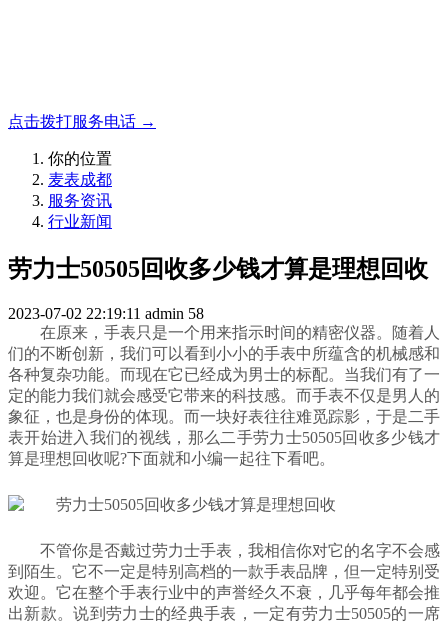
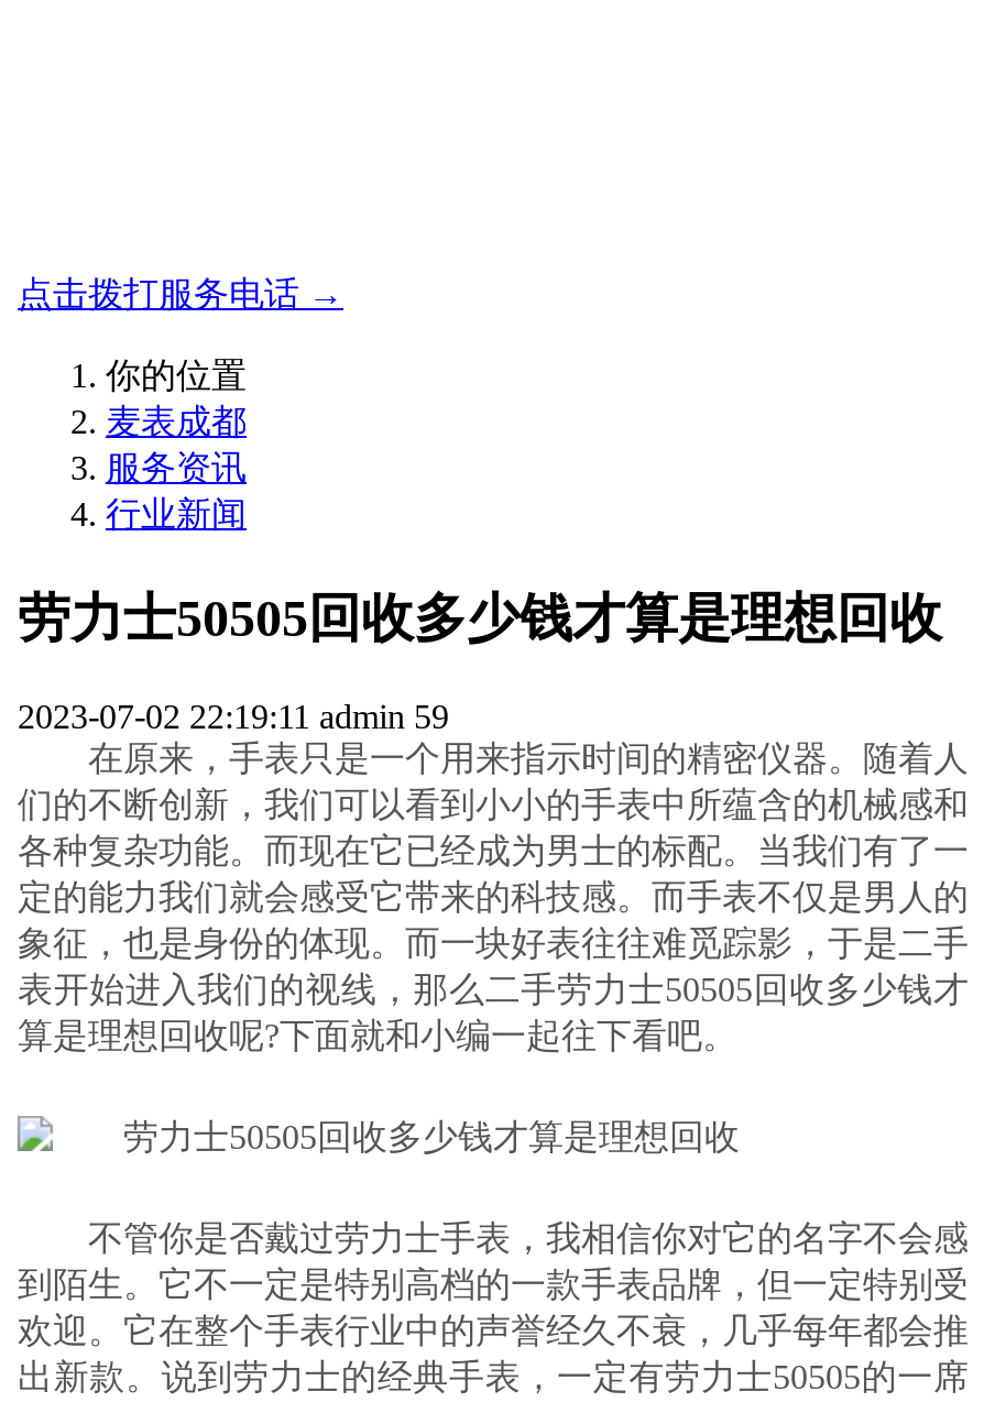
- 2023-07-02 22:19:11 admin 58
+ 2023-07-02 22:19:11 admin 59
